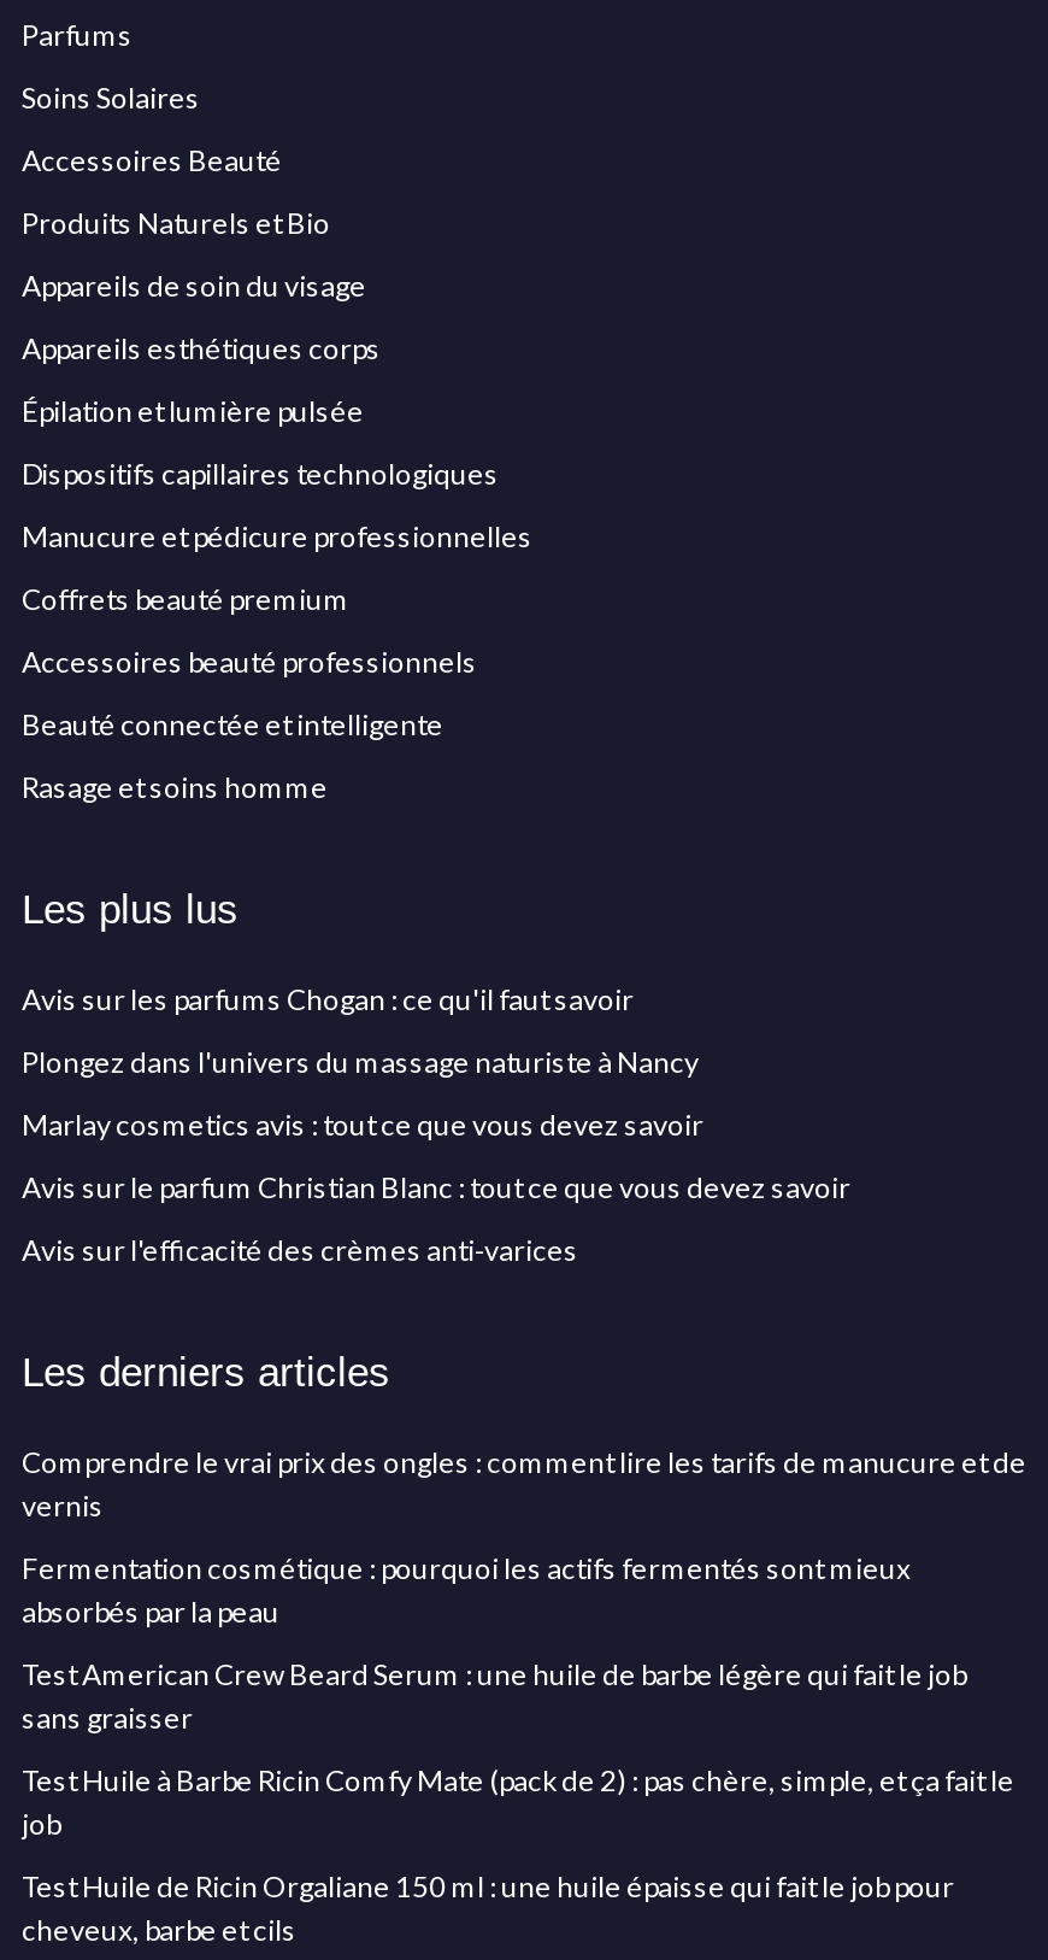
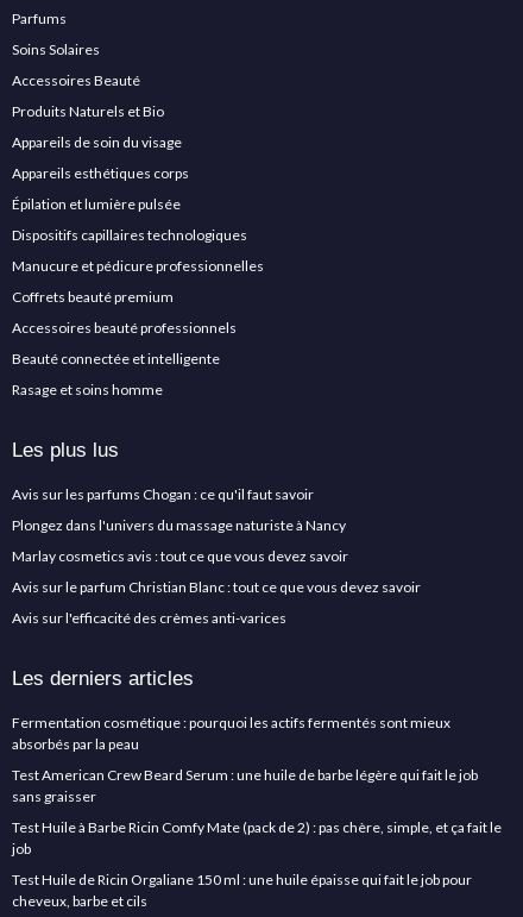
- Comprendre le vrai prix des ongles : comment lire les tarifs de manucure et de
- vernis
